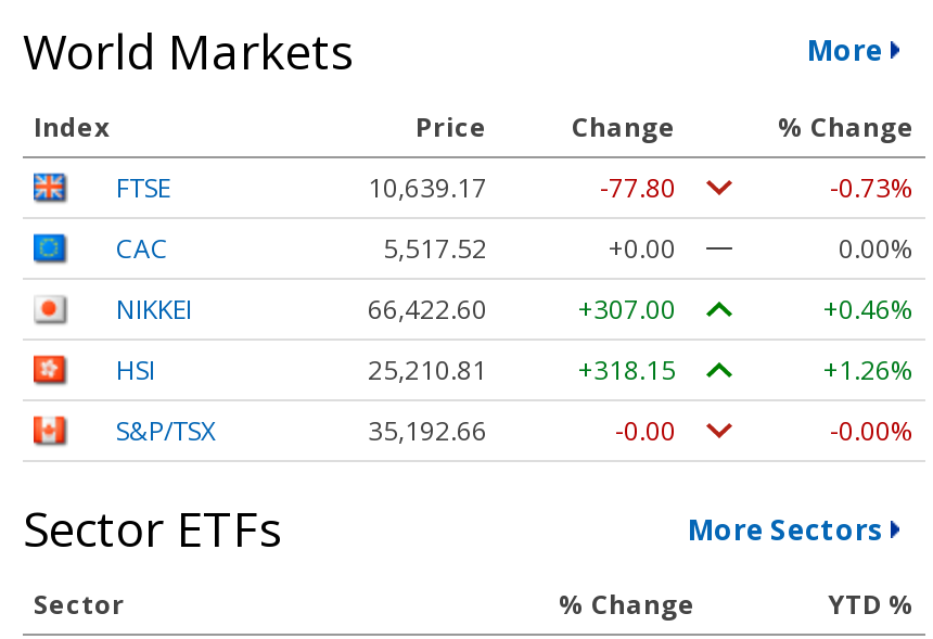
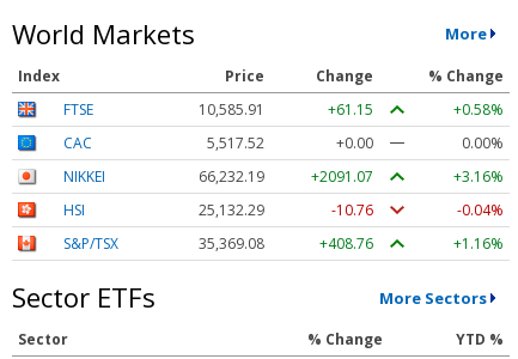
- 10,639.17
+ 10,585.91

- -77.80
+ +61.15

- -0.73%
+ +0.58%

- 66,422.60
+ 66,232.19

- +307.00
+ +2091.07

- +0.46%
+ +3.16%

- 25,210.81
+ 25,132.29

- +318.15
+ -10.76

- +1.26%
+ -0.04%

- 35,192.66
+ 35,369.08

- -0.00
+ +408.76

- -0.00%
+ +1.16%
